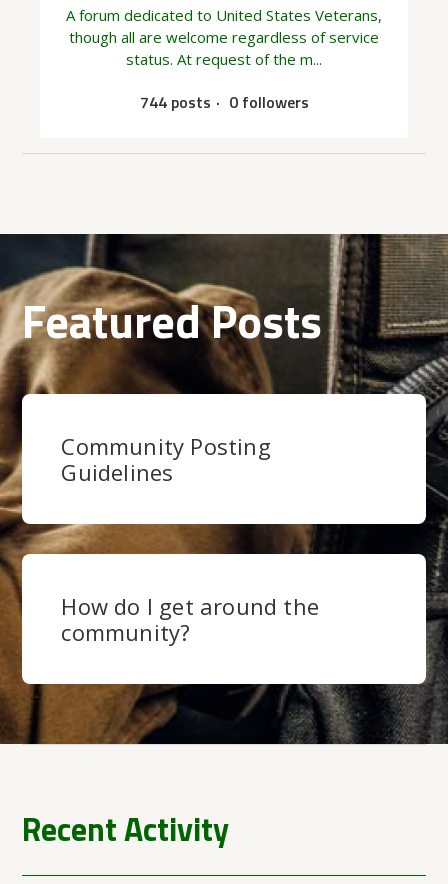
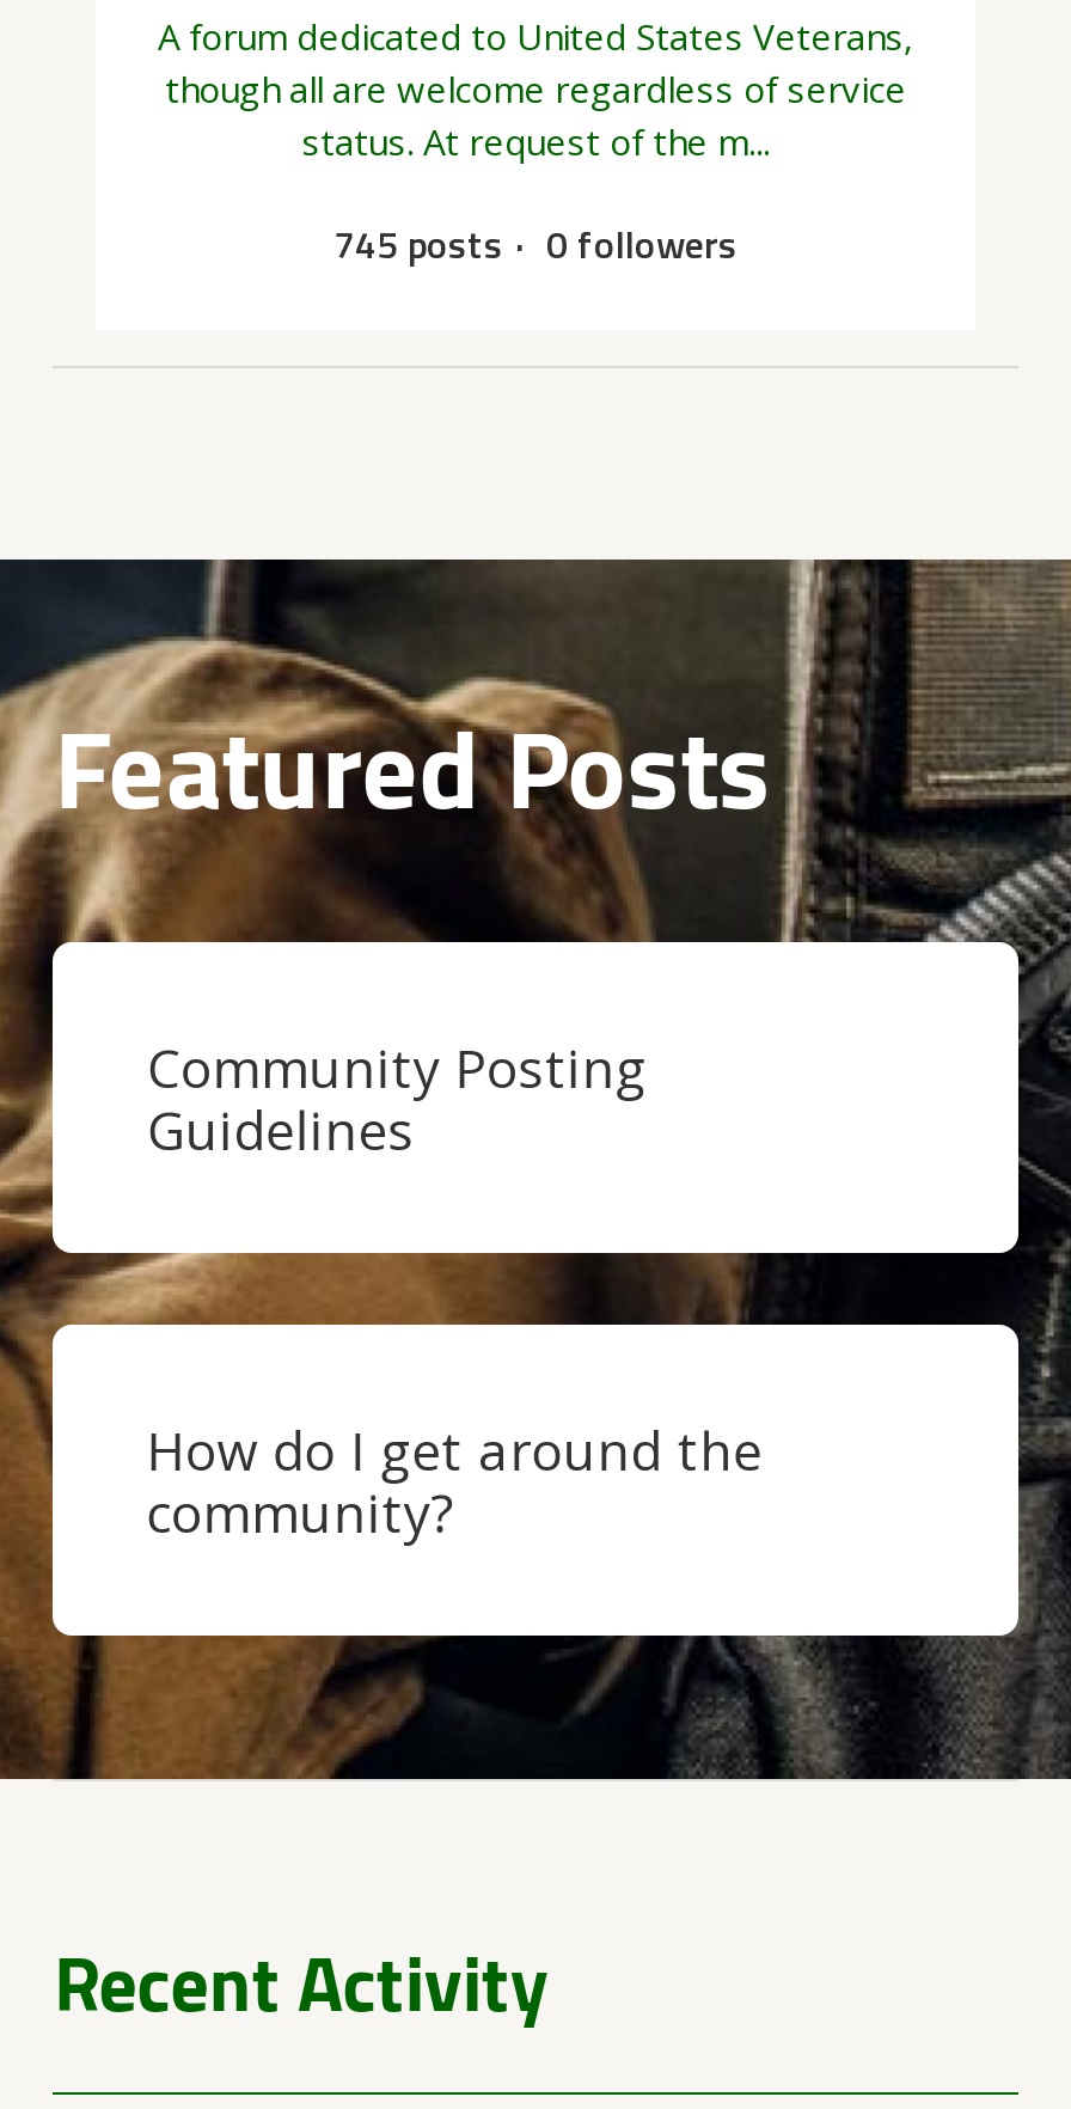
- 744 posts 0 followers
+ 745 posts 0 followers
